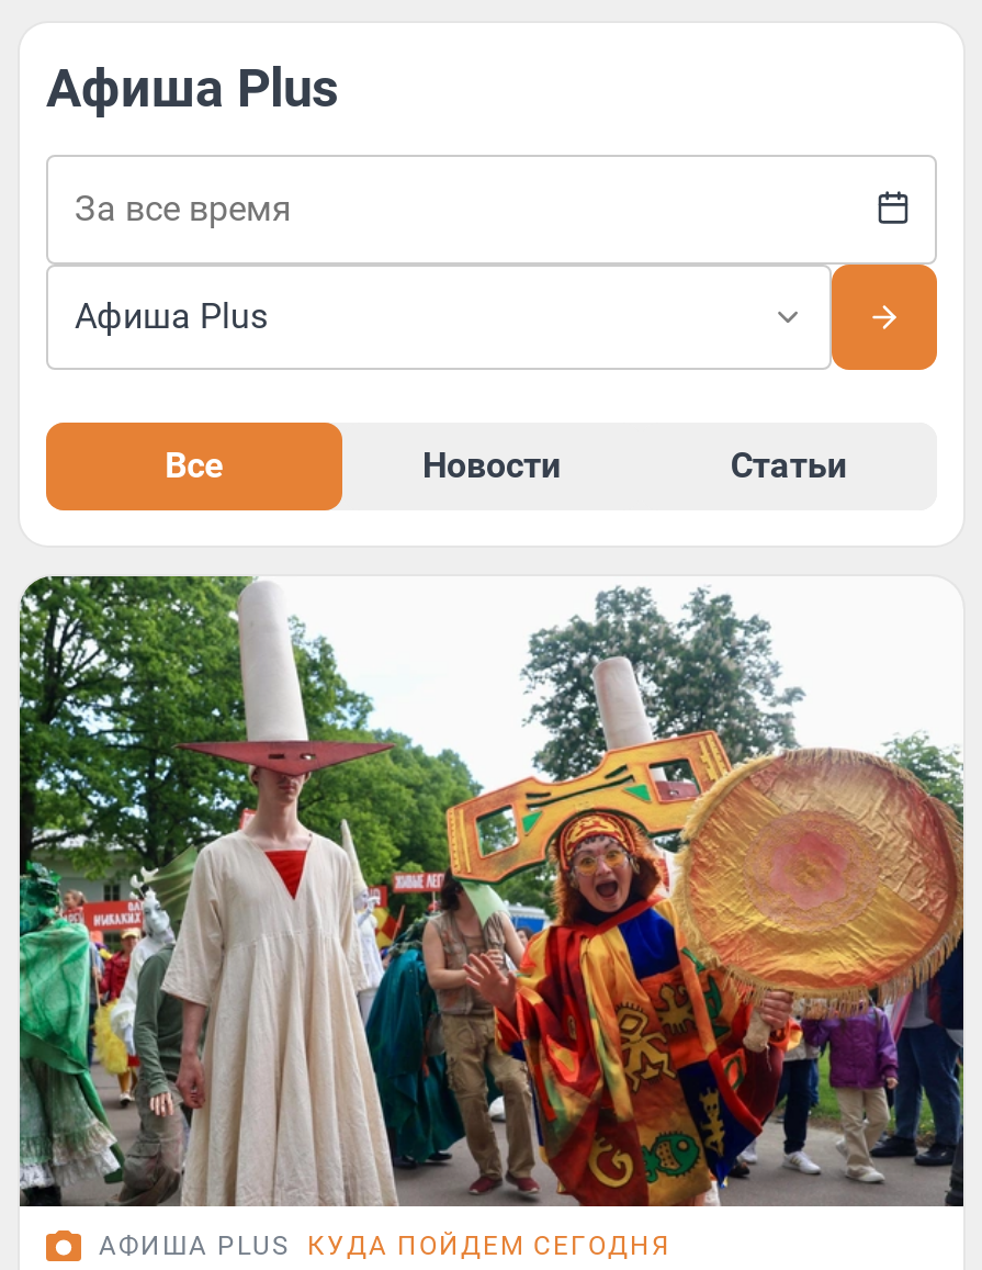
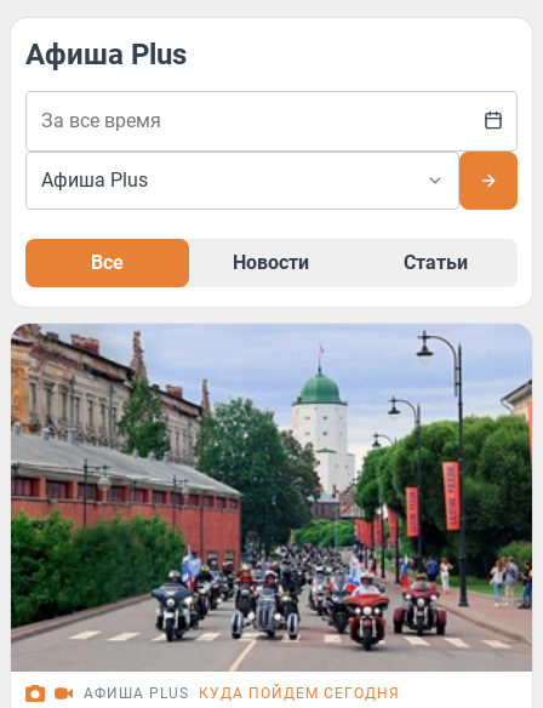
- [image]
+ [image]
